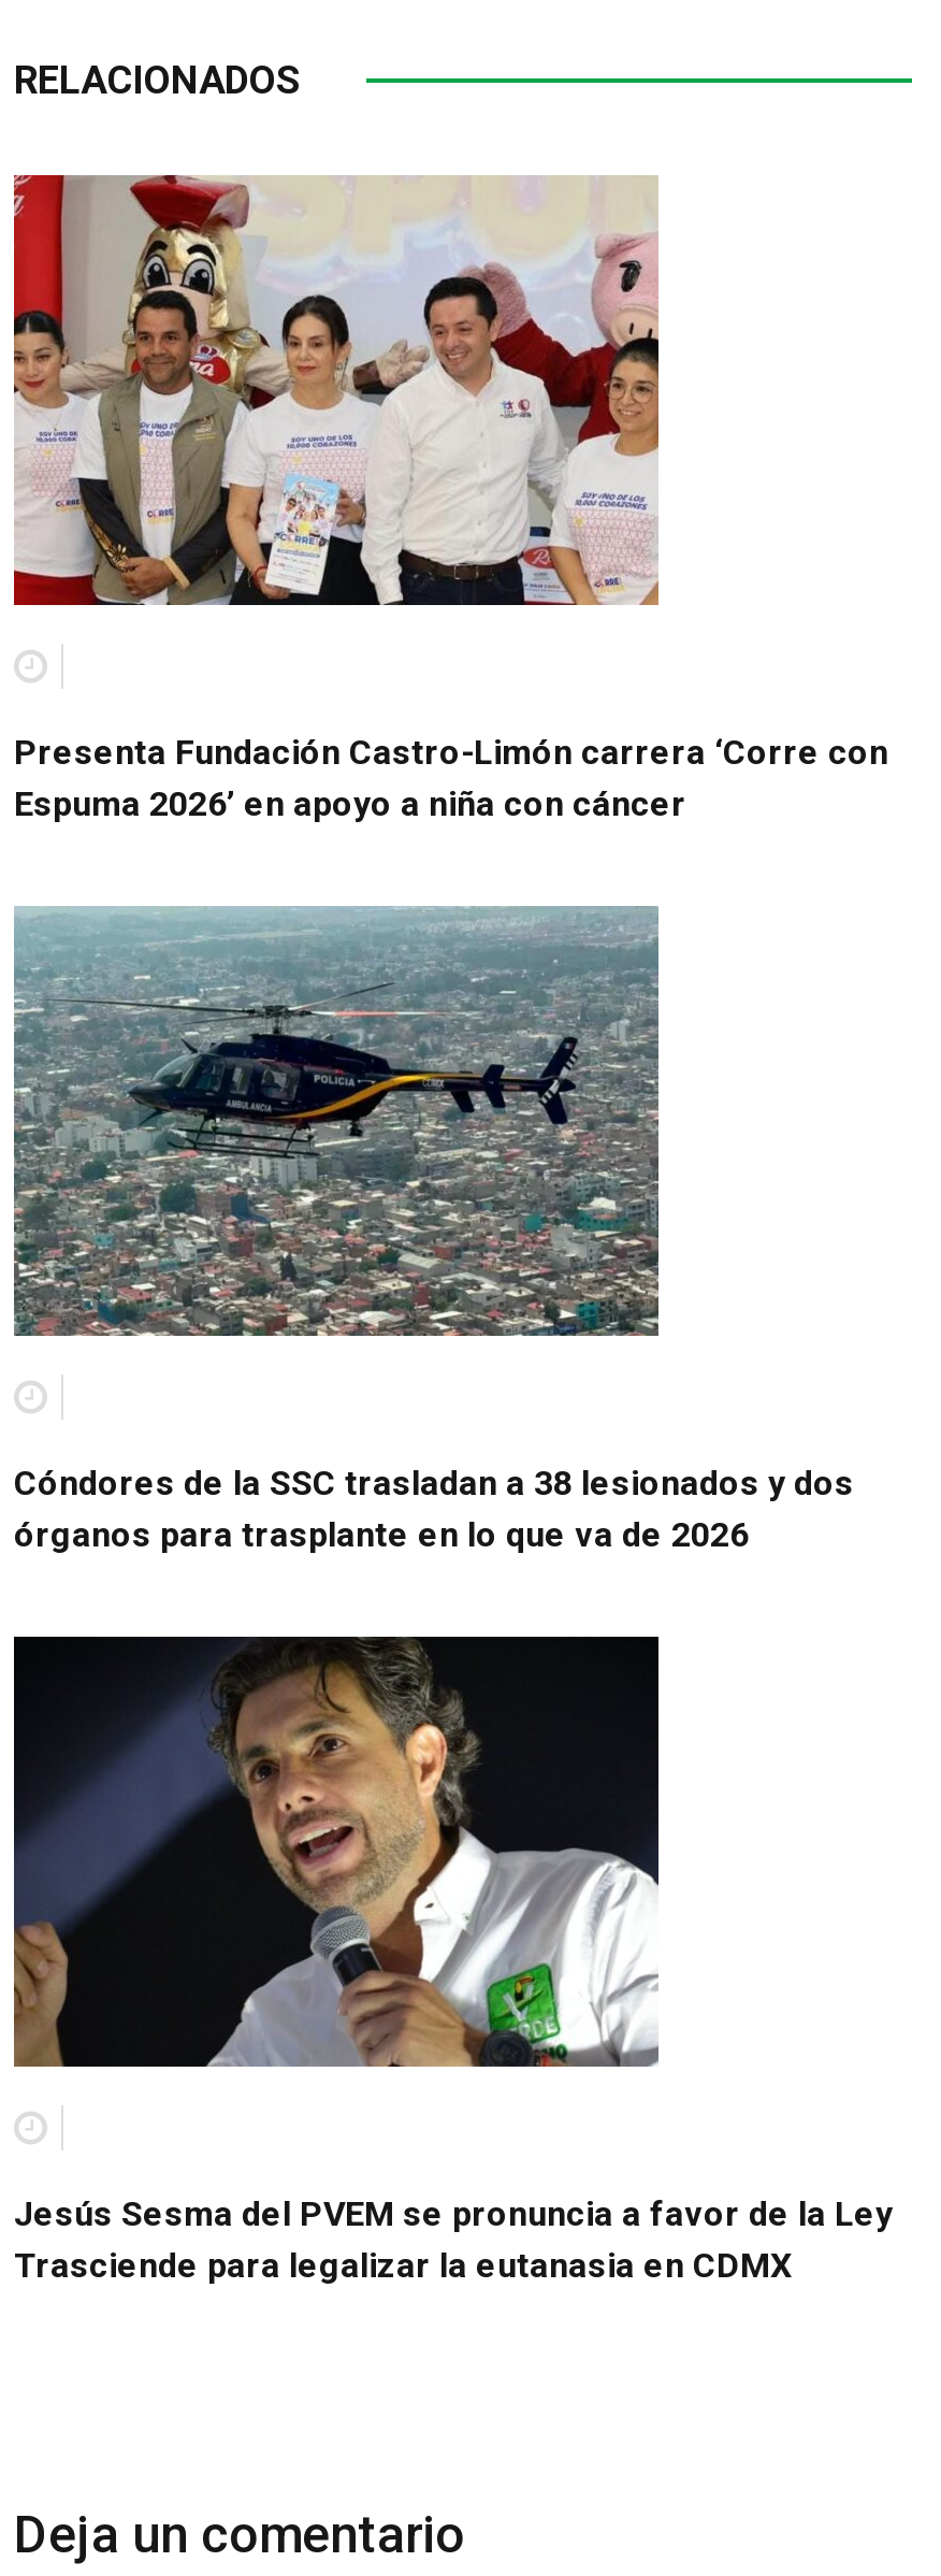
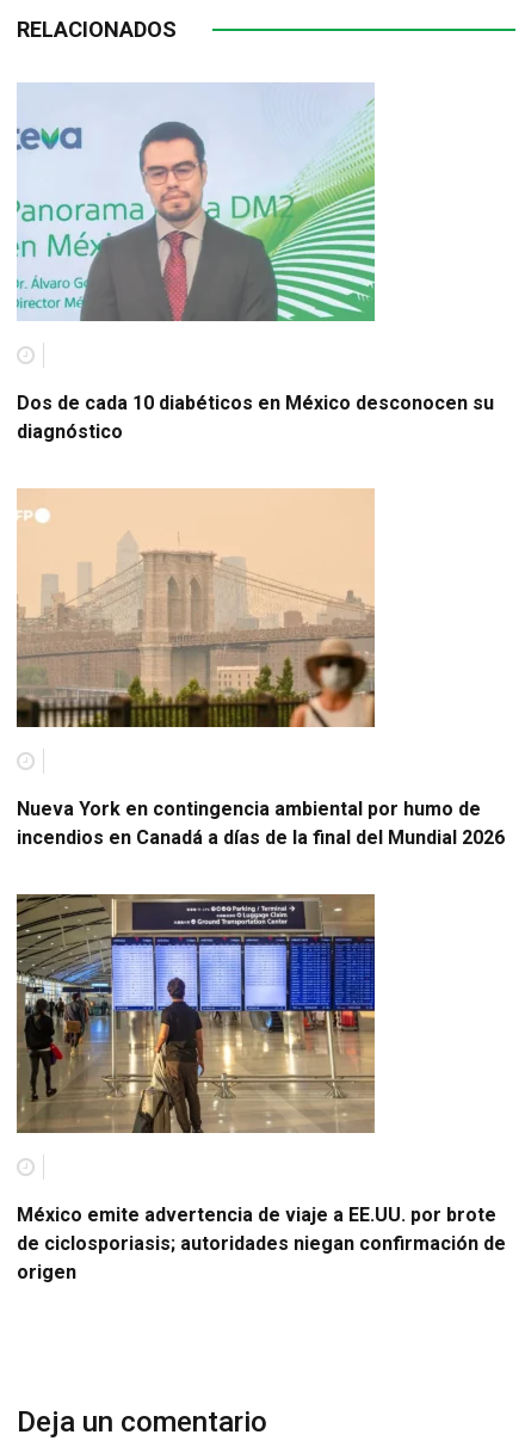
- [image]
+ [image]

- Presenta Fundación Castro-Limón carrera ‘Corre con
- Espuma 2026’ en apoyo a niña con cáncer
+ Dos de cada 10 diabéticos en México desconocen su
+ diagnóstico

- [image]
+ [image]

- Cóndores de la SSC trasladan a 38 lesionados y dos
- órganos para trasplante en lo que va de 2026
+ Nueva York en contingencia ambiental por humo de
+ incendios en Canadá a días de la final del Mundial 2026

- [image]
+ [image]

- Jesús Sesma del PVEM se pronuncia a favor de la Ley
- Trasciende para legalizar la eutanasia en CDMX
+ México emite advertencia de viaje a EE.UU. por brote
+ de ciclosporiasis; autoridades niegan confirmación de
+ origen
